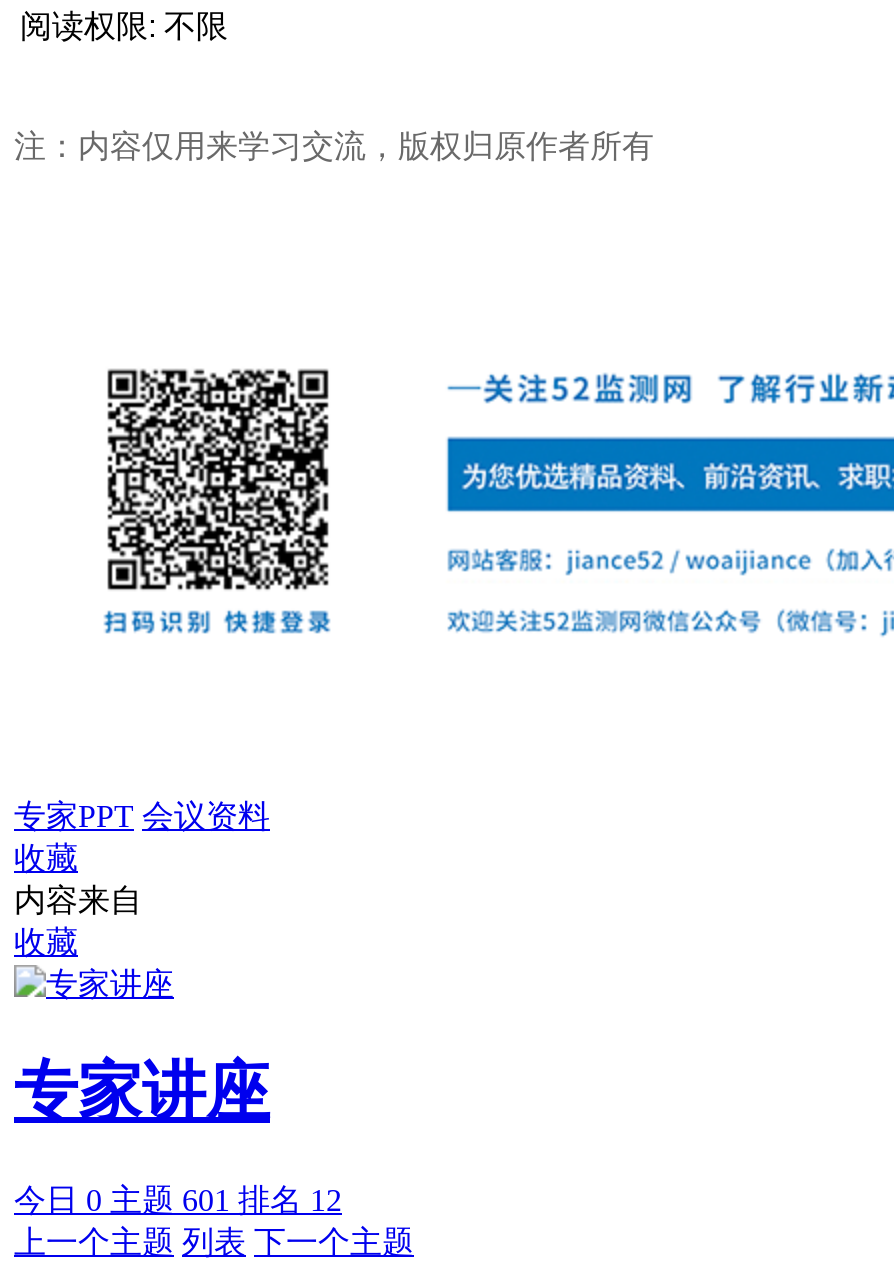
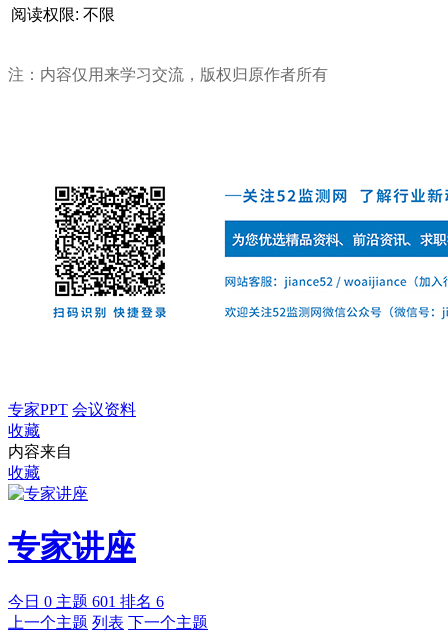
- 今日 0 主题 601 排名 12
+ 今日 0 主题 601 排名 6
